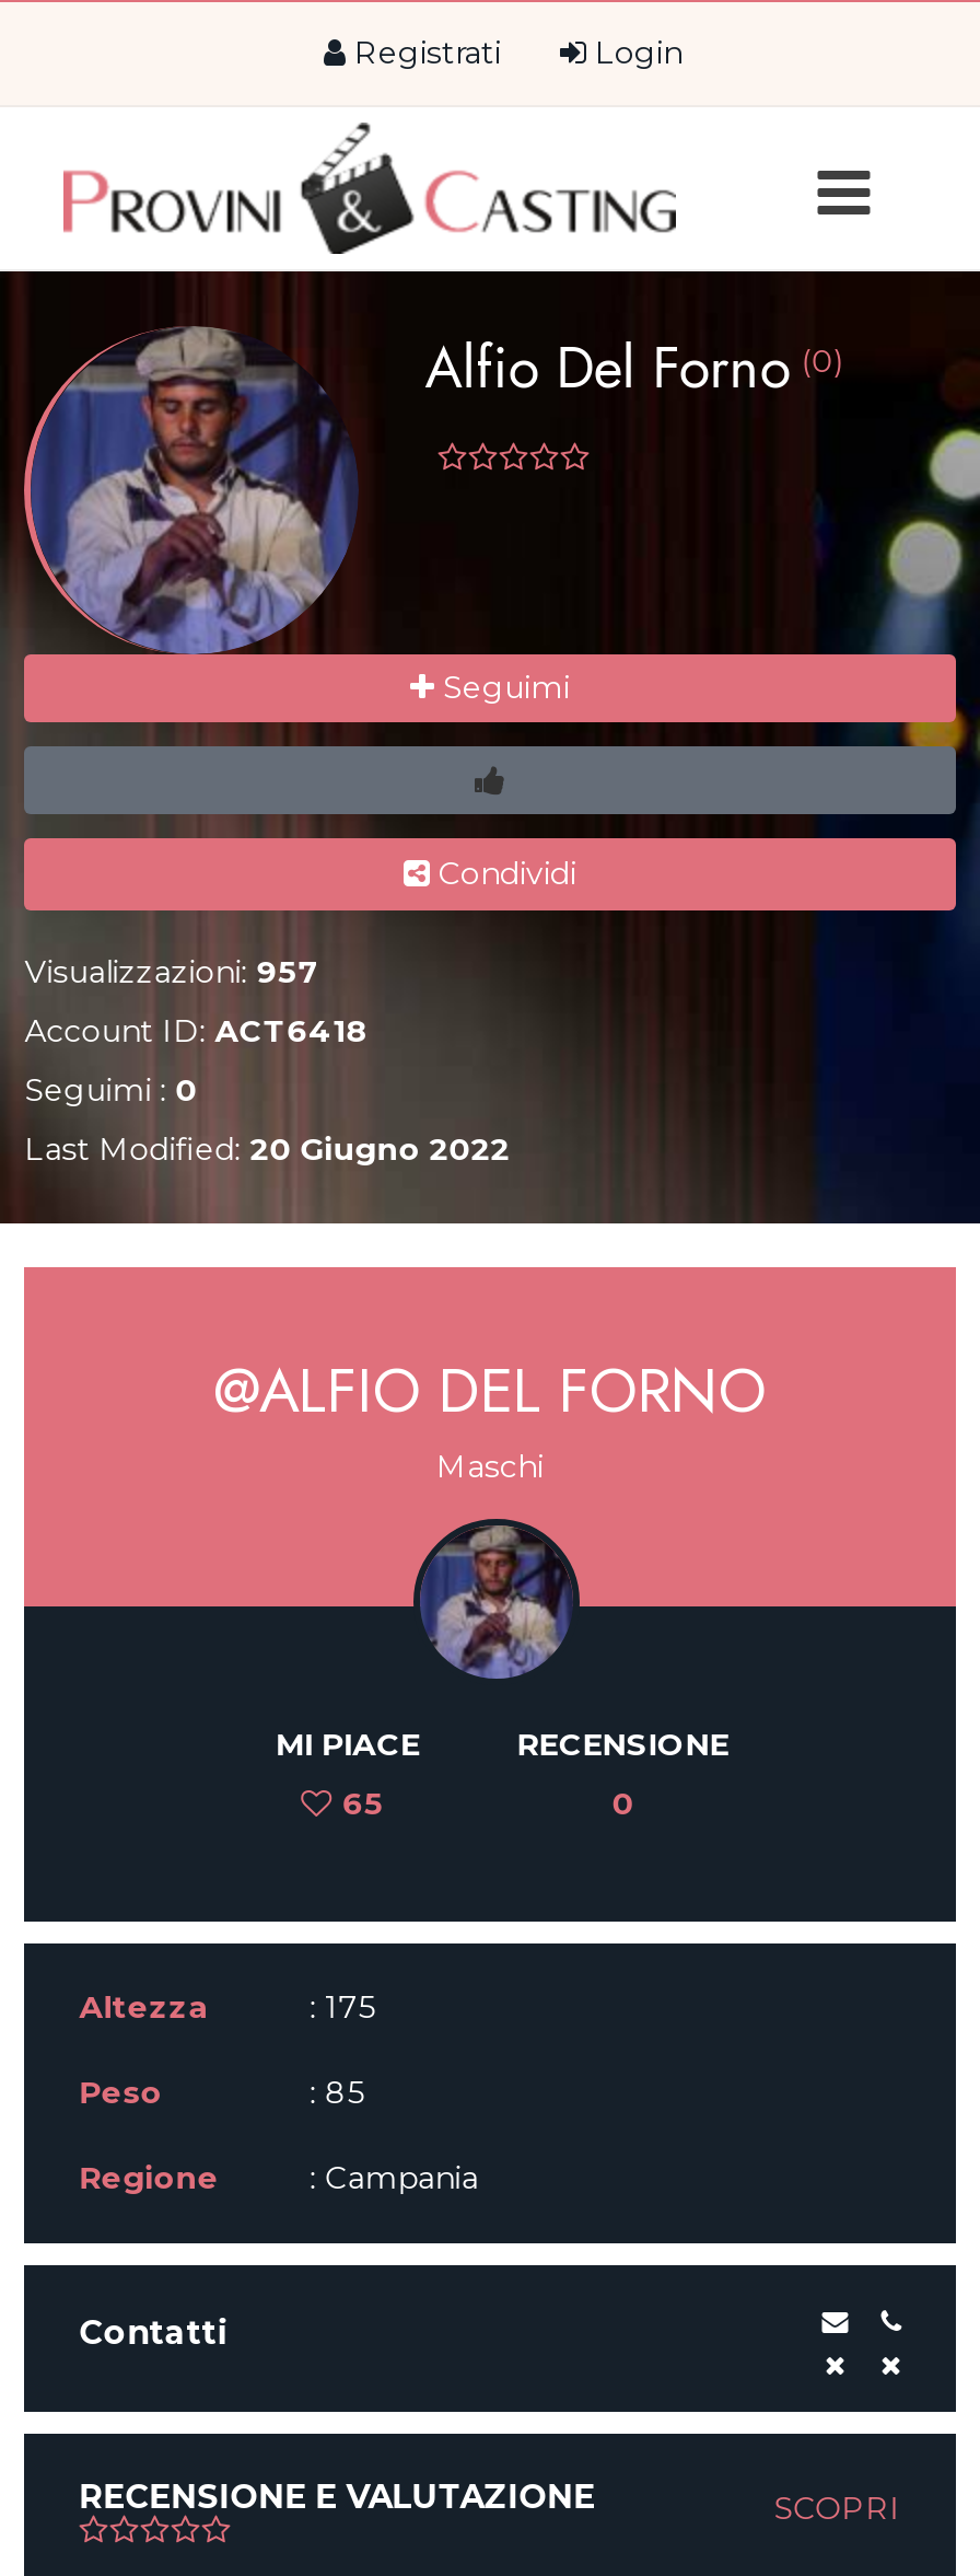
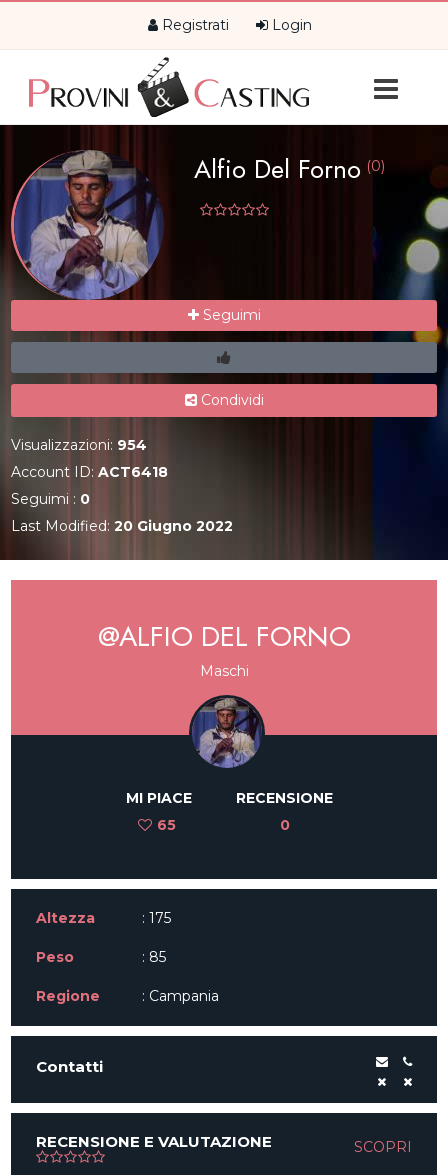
- Visualizzazioni: 957
+ Visualizzazioni: 954
